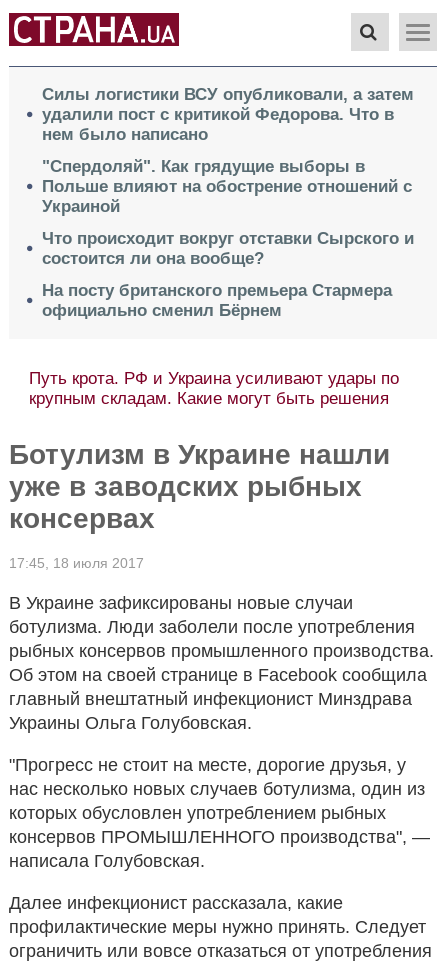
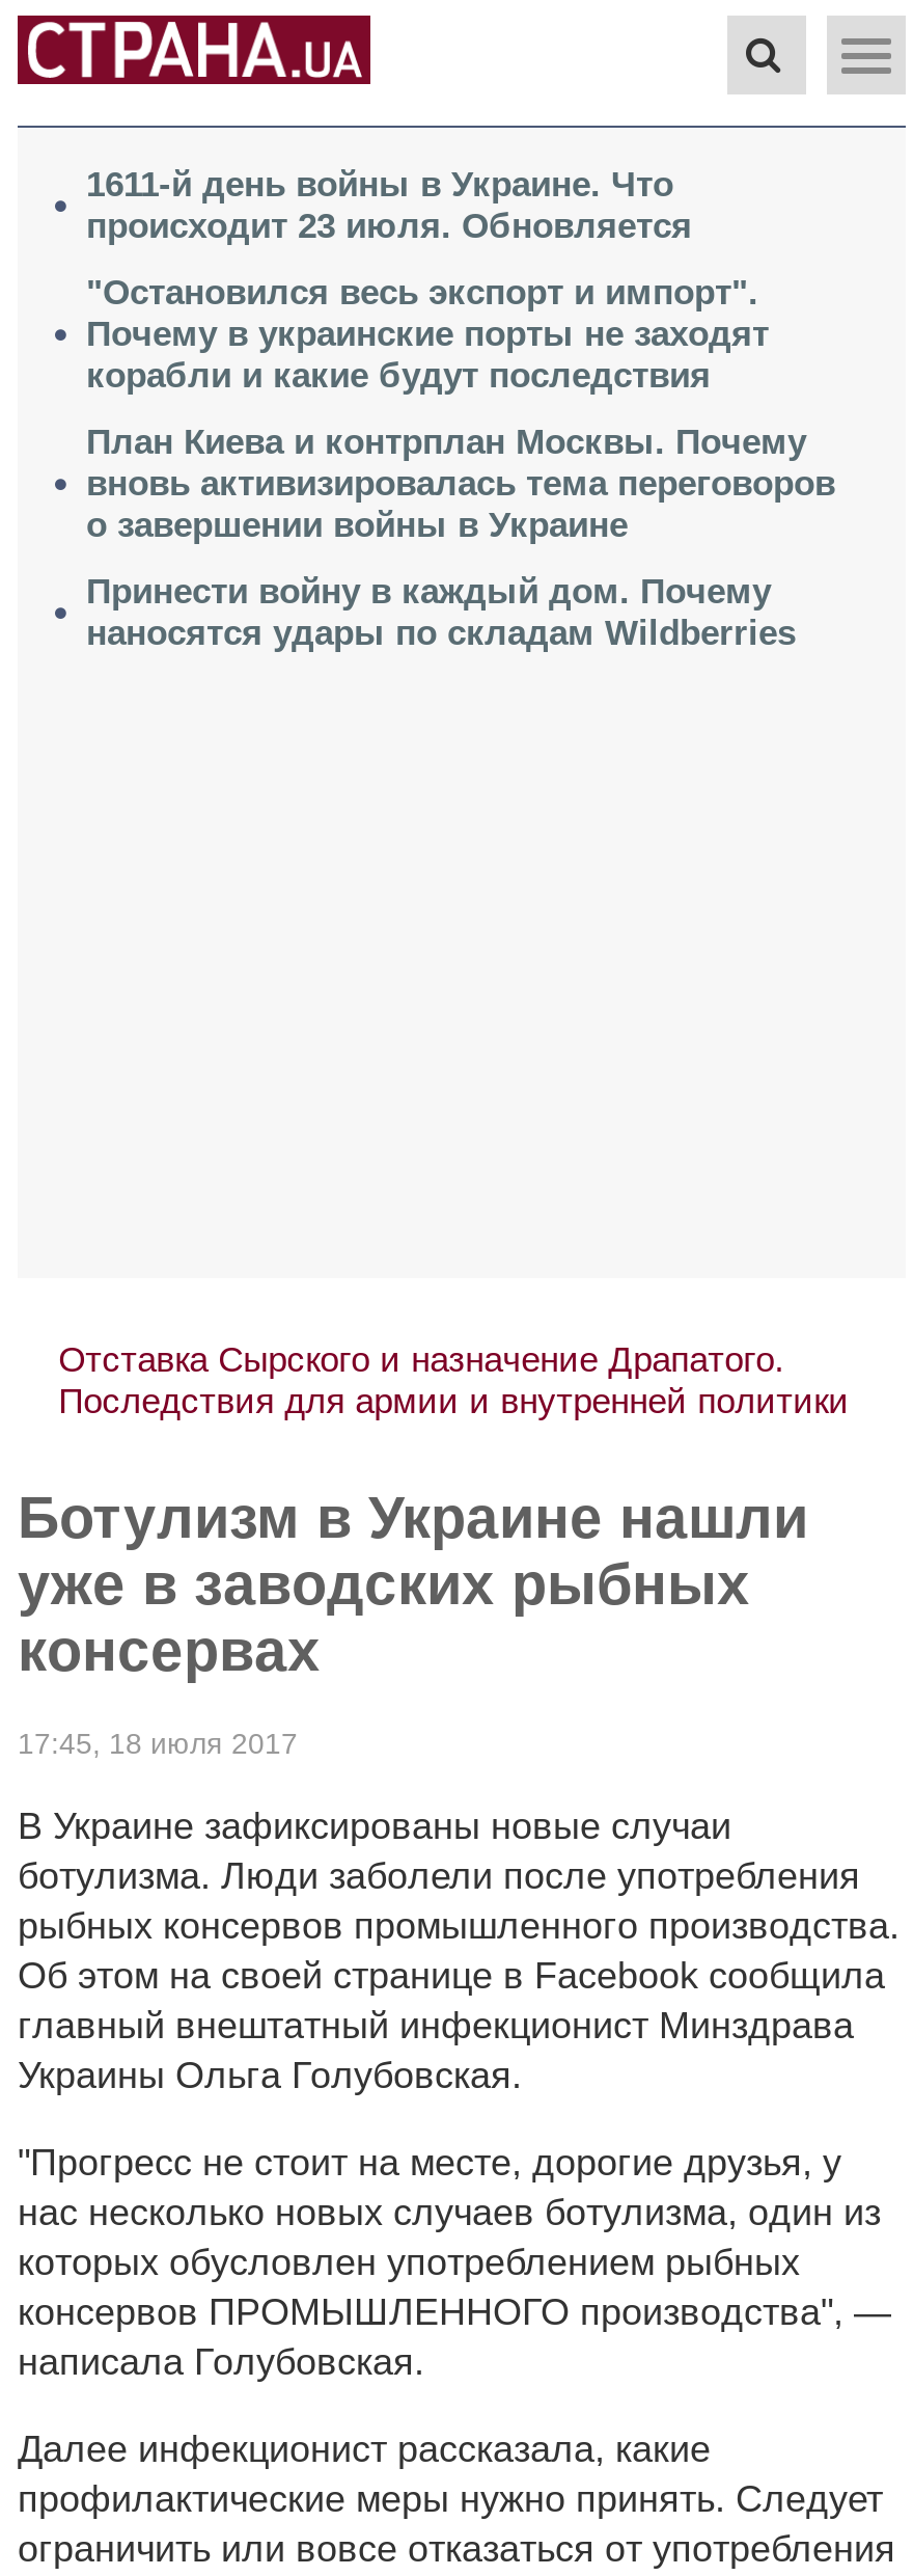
- Силы логистики ВСУ опубликовали, а затем
- удалили пост с критикой Федорова. Что в
- нем было написано
+ 1611-й день войны в Украине. Что
+ происходит 23 июля. Обновляется

- "Спердоляй". Как грядущие выборы в
- Польше влияют на обострение отношений с
- Украиной
+ "Остановился весь экспорт и импорт".
+ Почему в украинские порты не заходят
+ корабли и какие будут последствия

- Что происходит вокруг отставки Сырского и
- состоится ли она вообще?
+ План Киева и контрплан Москвы. Почему
+ вновь активизировалась тема переговоров
+ о завершении войны в Украине

- На посту британского премьера Стармера
- официально сменил Бёрнем
+ Принести войну в каждый дом. Почему
+ наносятся удары по складам Wildberries

- Путь крота. РФ и Украина усиливают удары по
- крупным складам. Какие могут быть решения
+ Отставка Сырского и назначение Драпатого.
+ Последствия для армии и внутренней политики
